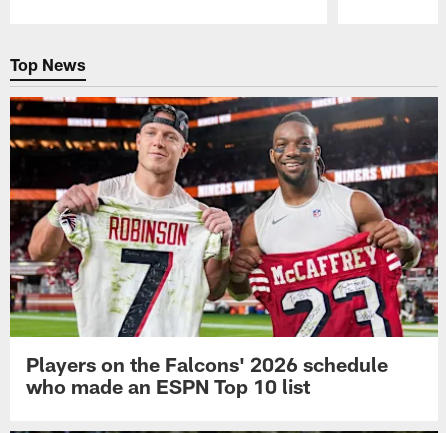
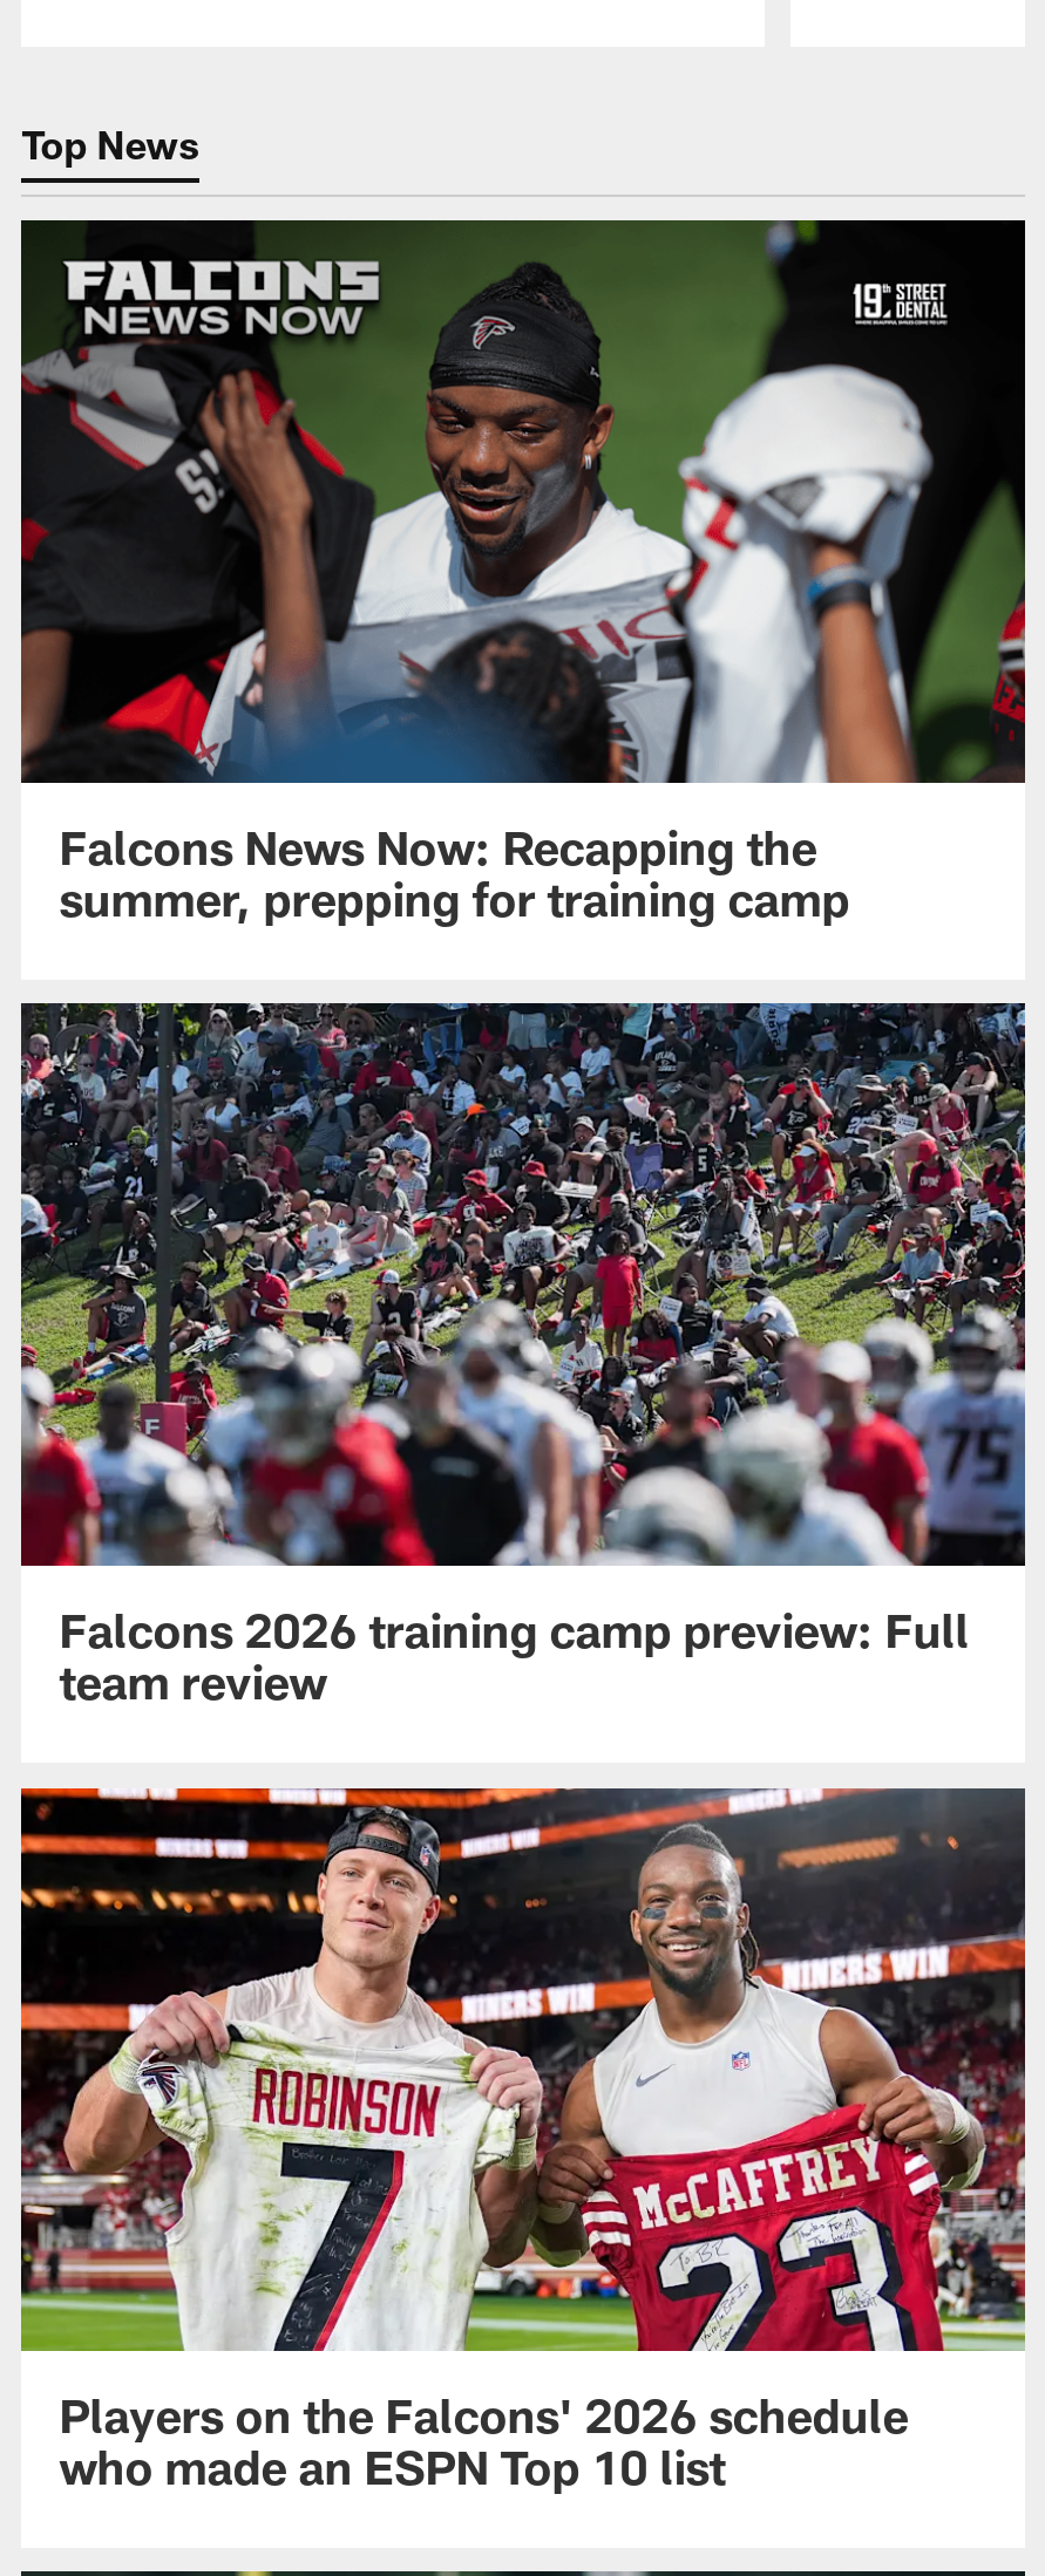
+ [image]
+ Falcons News Now: Recapping the
+ summer, prepping for training camp

+ [image]
+ Falcons 2026 training camp preview: Full
+ team review
